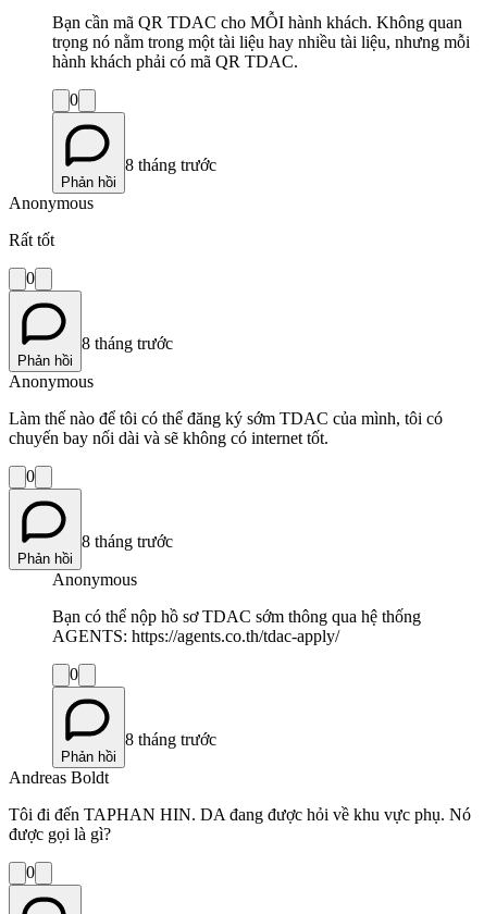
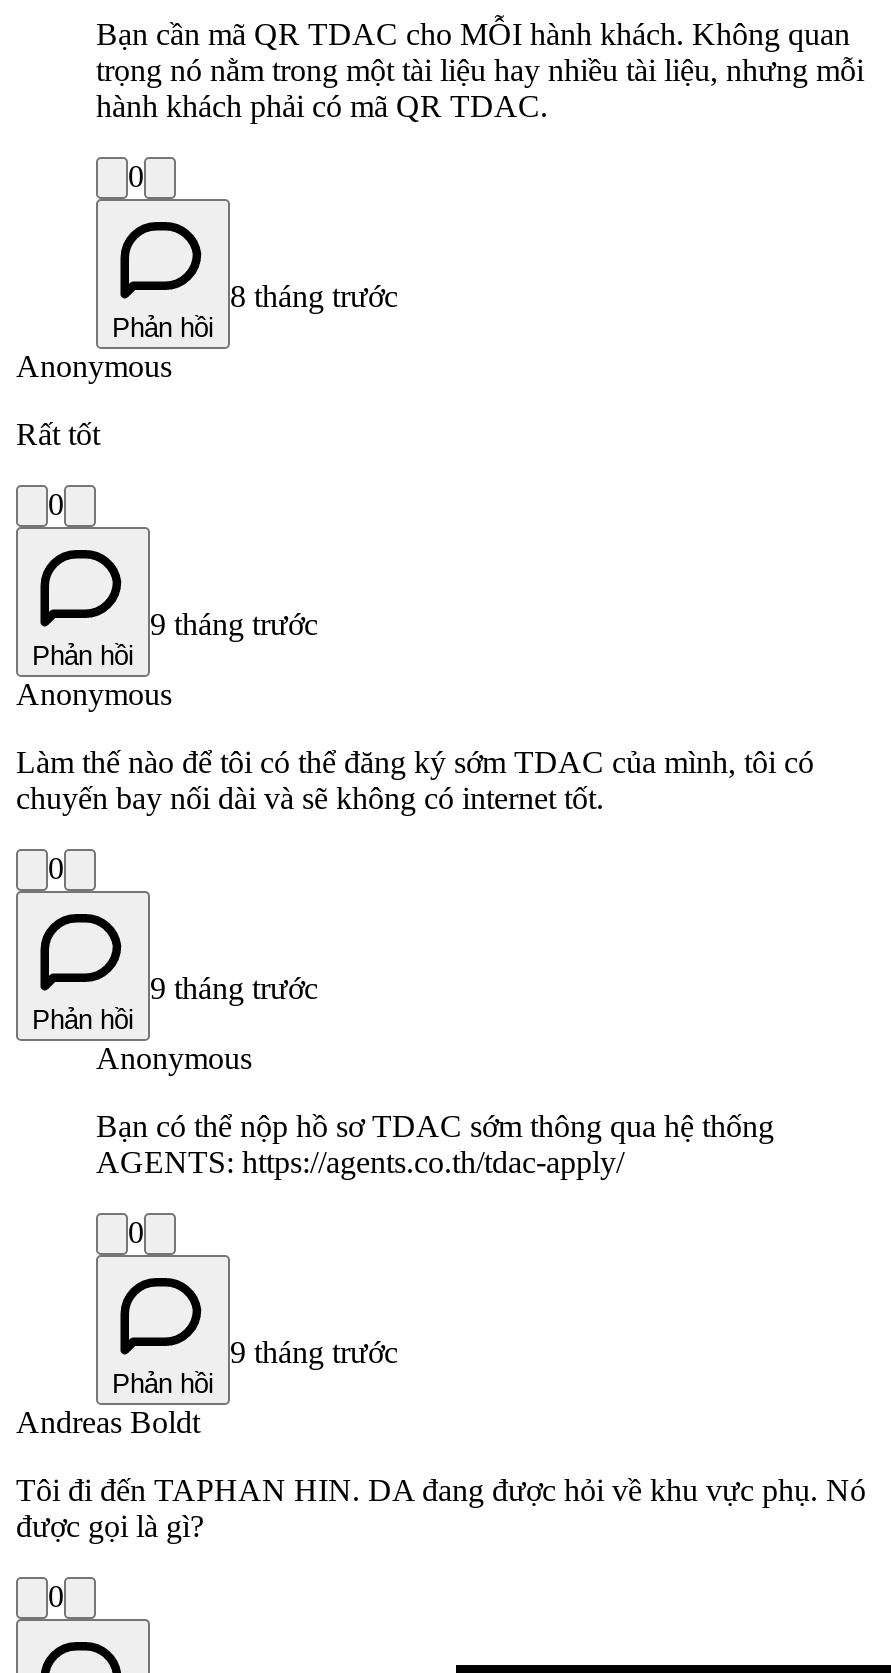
- 8 tháng trước
+ 9 tháng trước

- 8 tháng trước
+ 9 tháng trước

- 8 tháng trước
+ 9 tháng trước
